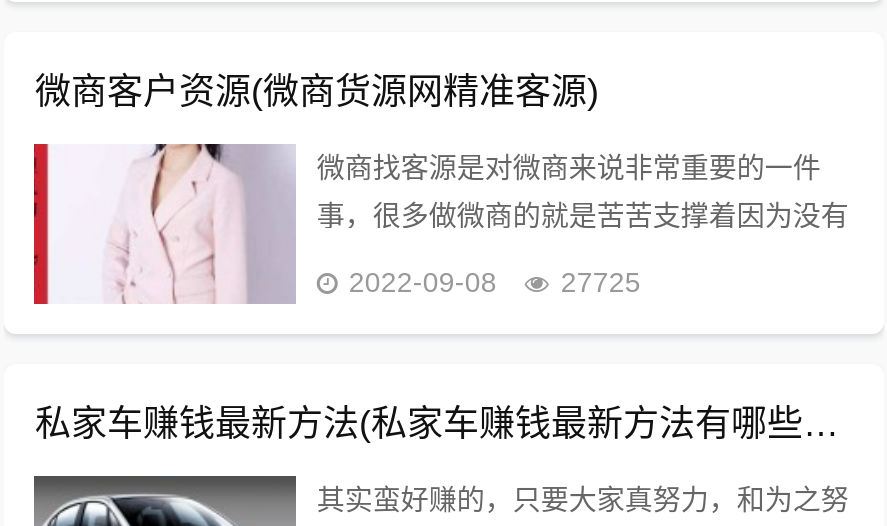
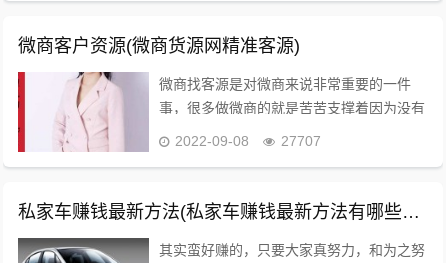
- 2022-09-08 27725
+ 2022-09-08 27707
